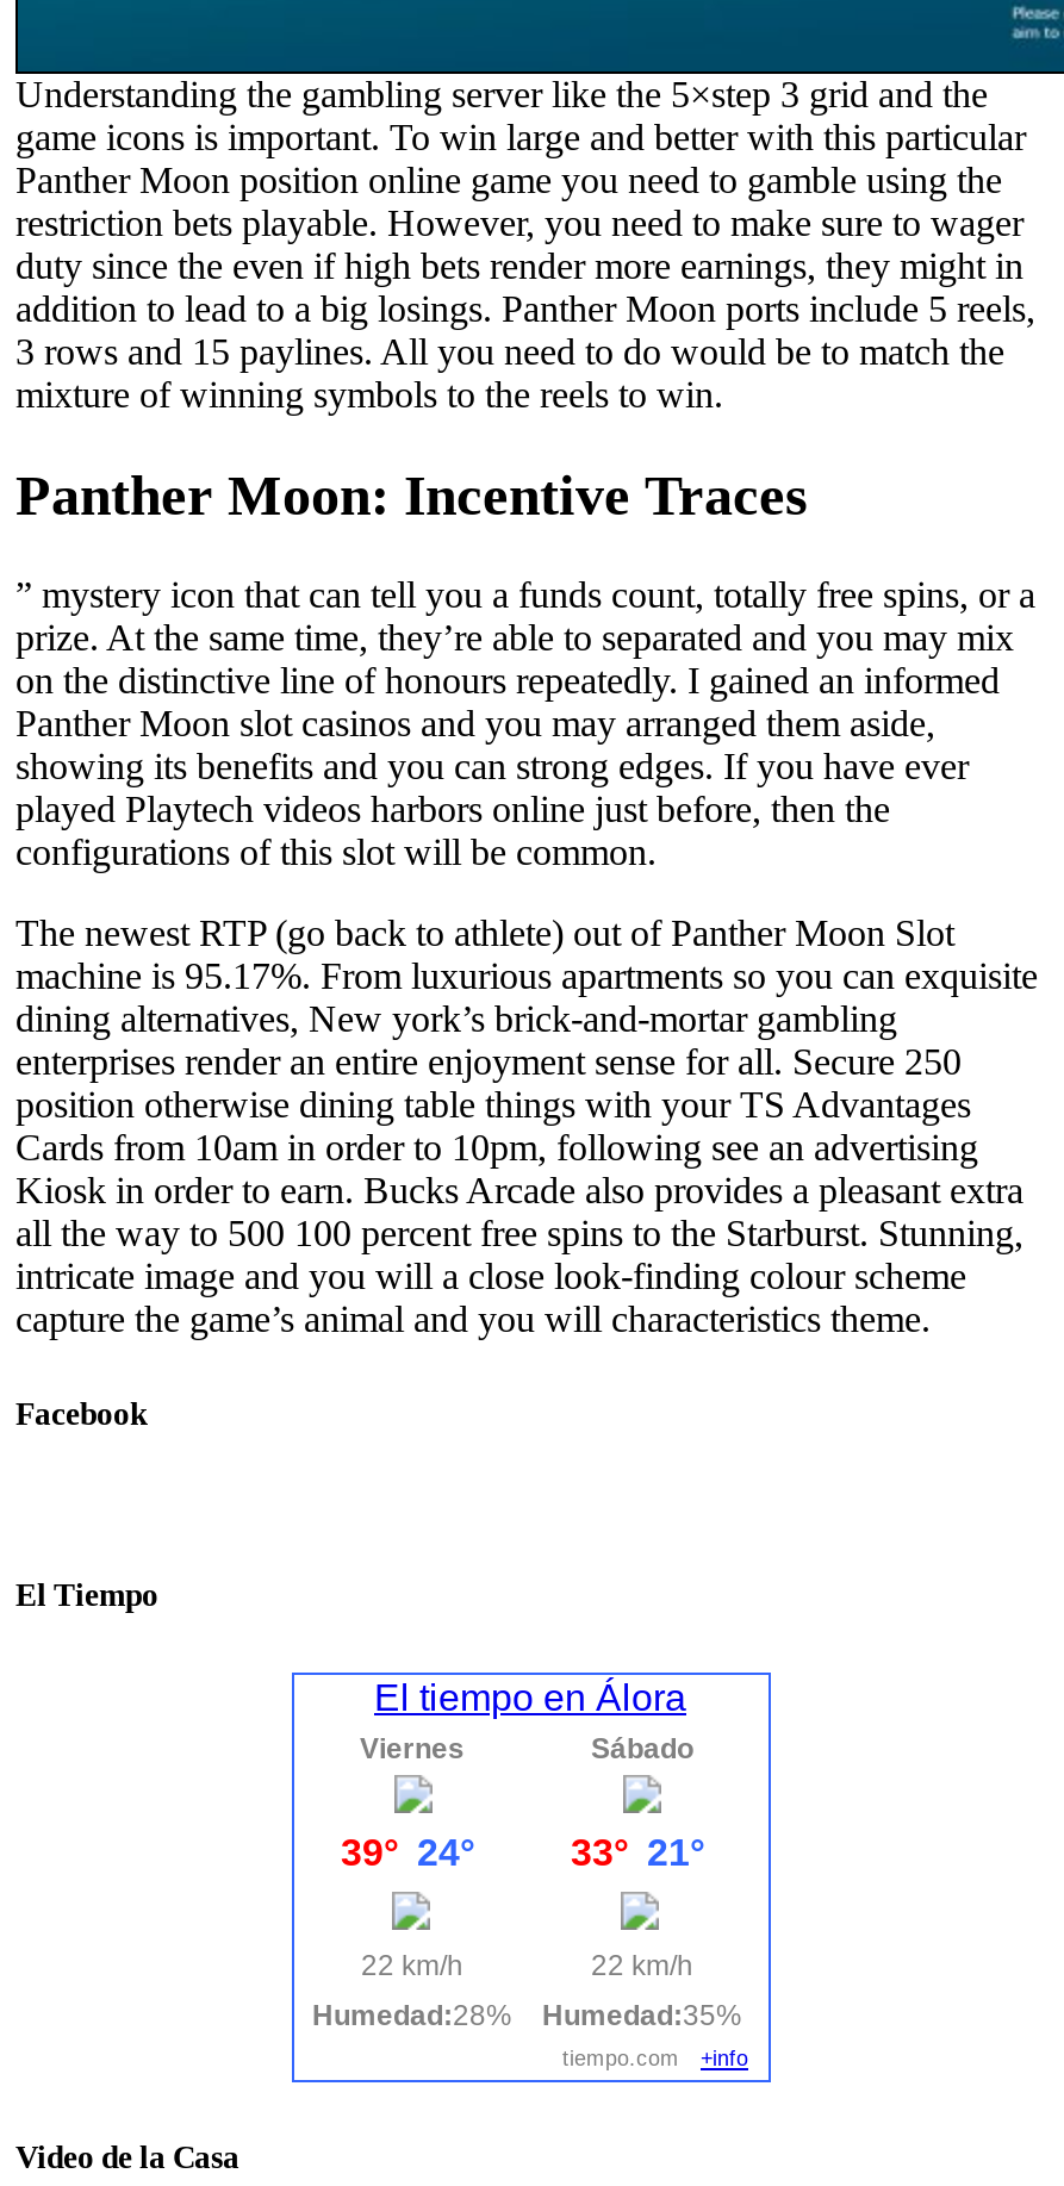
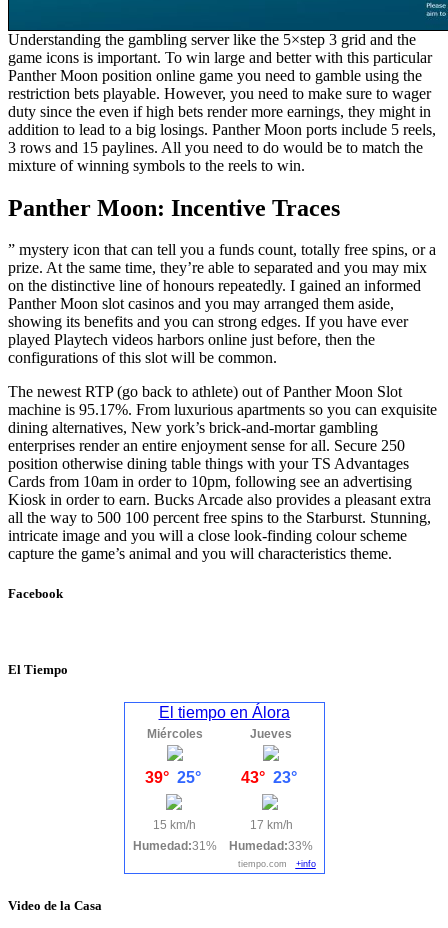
- Viernes
+ Miércoles

- Sábado
+ Jueves

- 39° 24°
+ 39° 25°

- 33° 21°
+ 43° 23°

- 22 km/h
+ 15 km/h

- 22 km/h
+ 17 km/h

- Humedad:28%
+ Humedad:31%

- Humedad:35%
+ Humedad:33%
